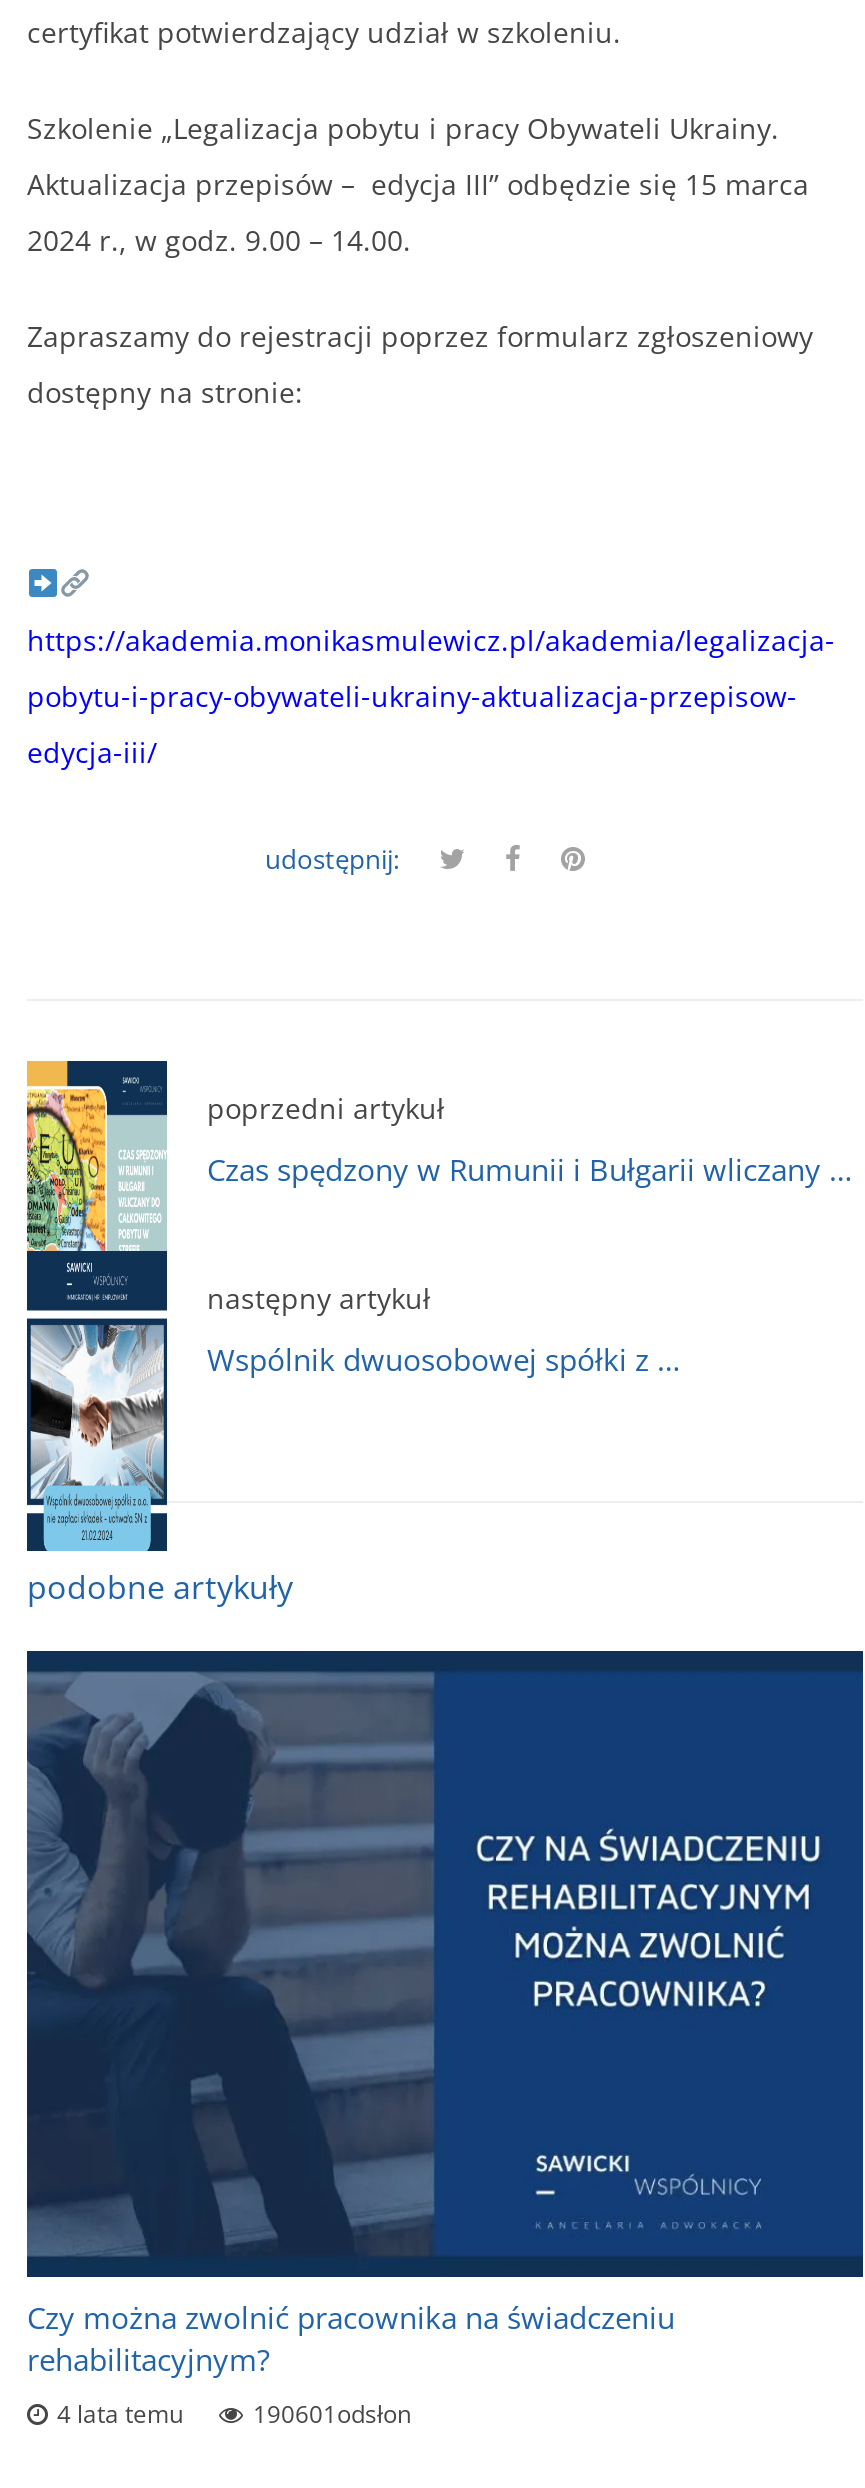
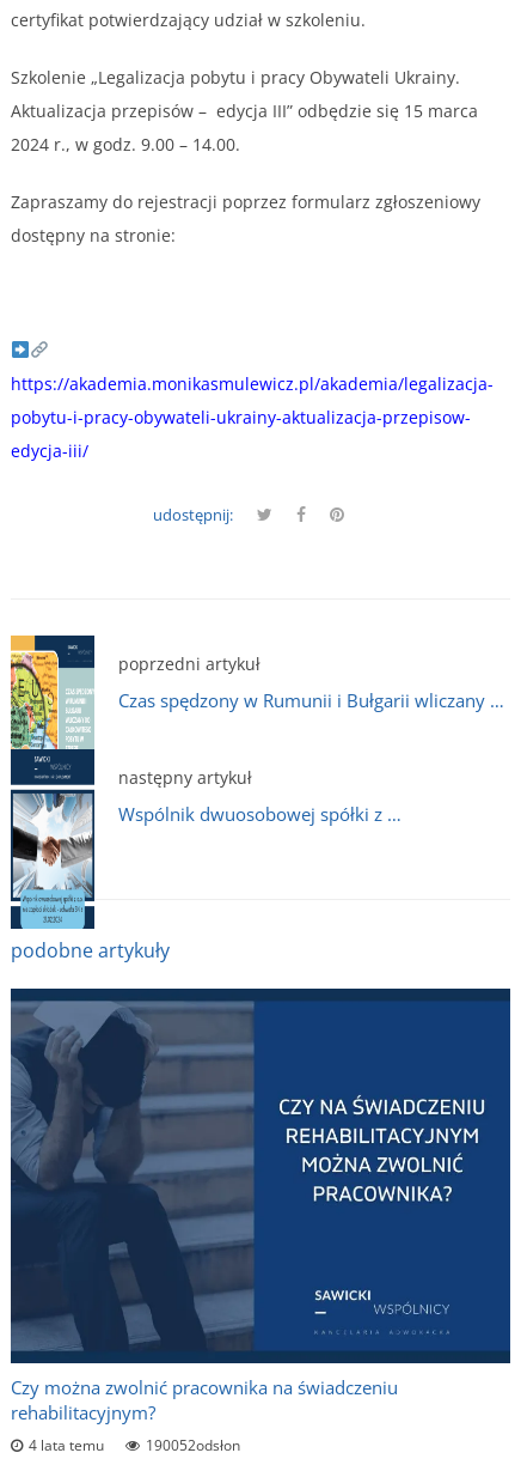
- 190601odsłon
+ 190052odsłon
